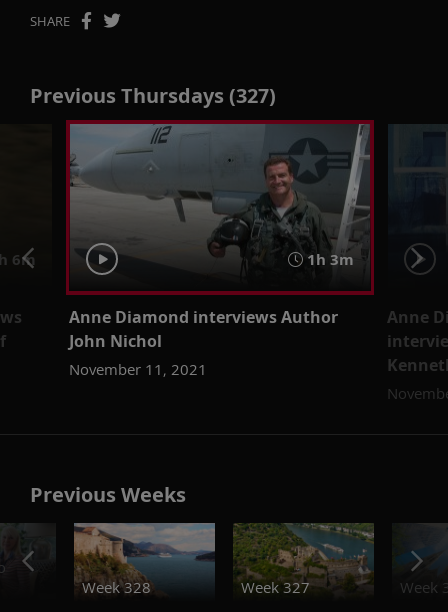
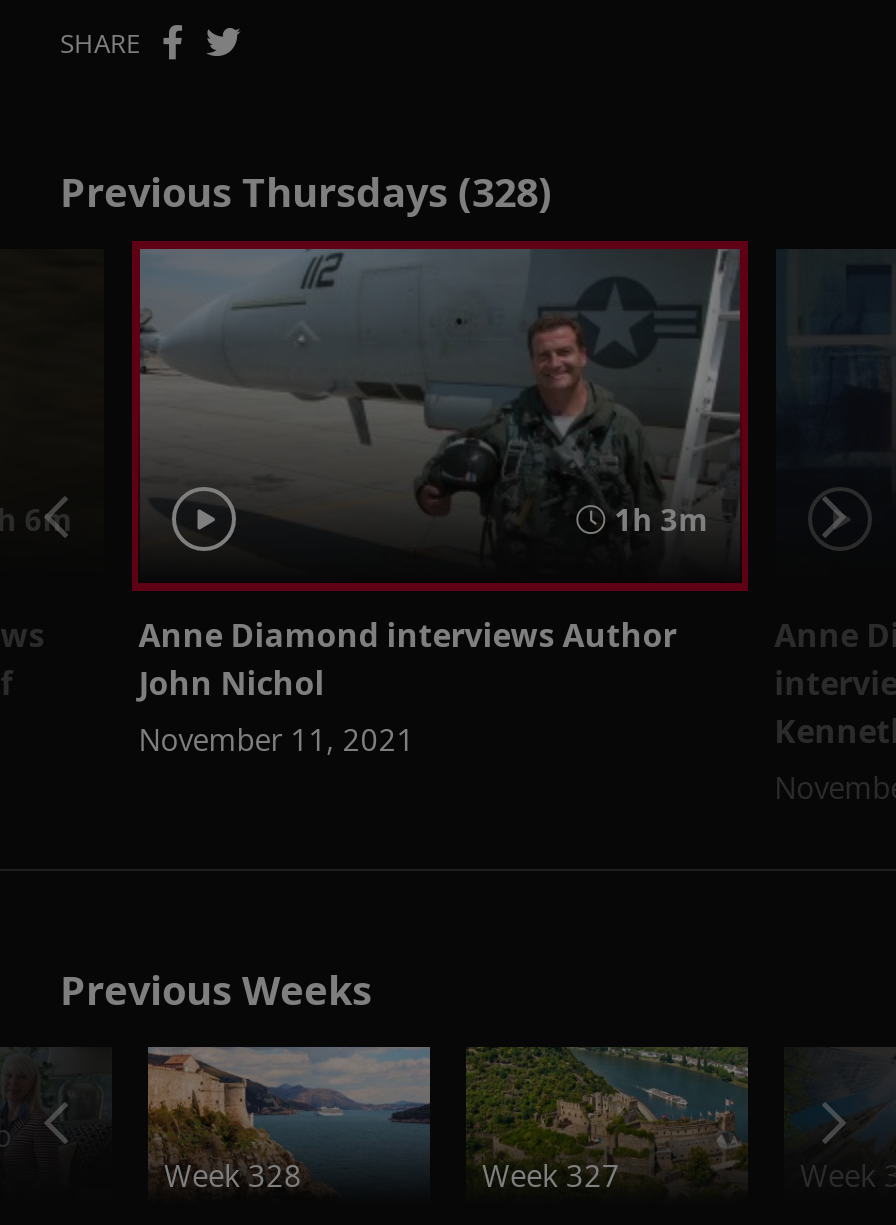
- Previous Thursdays (327)
+ Previous Thursdays (328)
